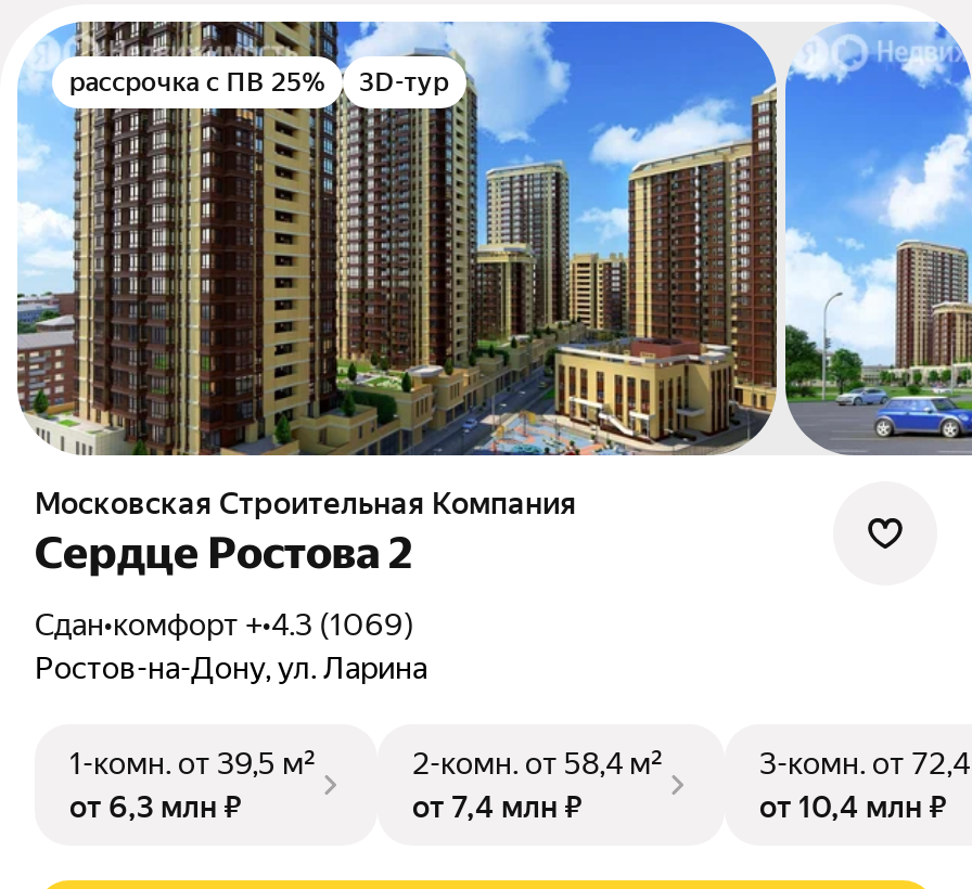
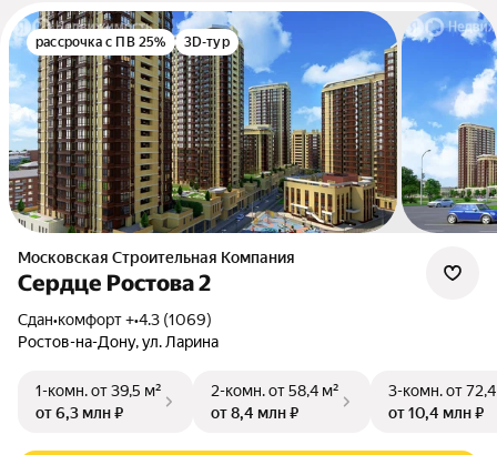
- от 7,4 млн ₽
+ от 8,4 млн ₽
